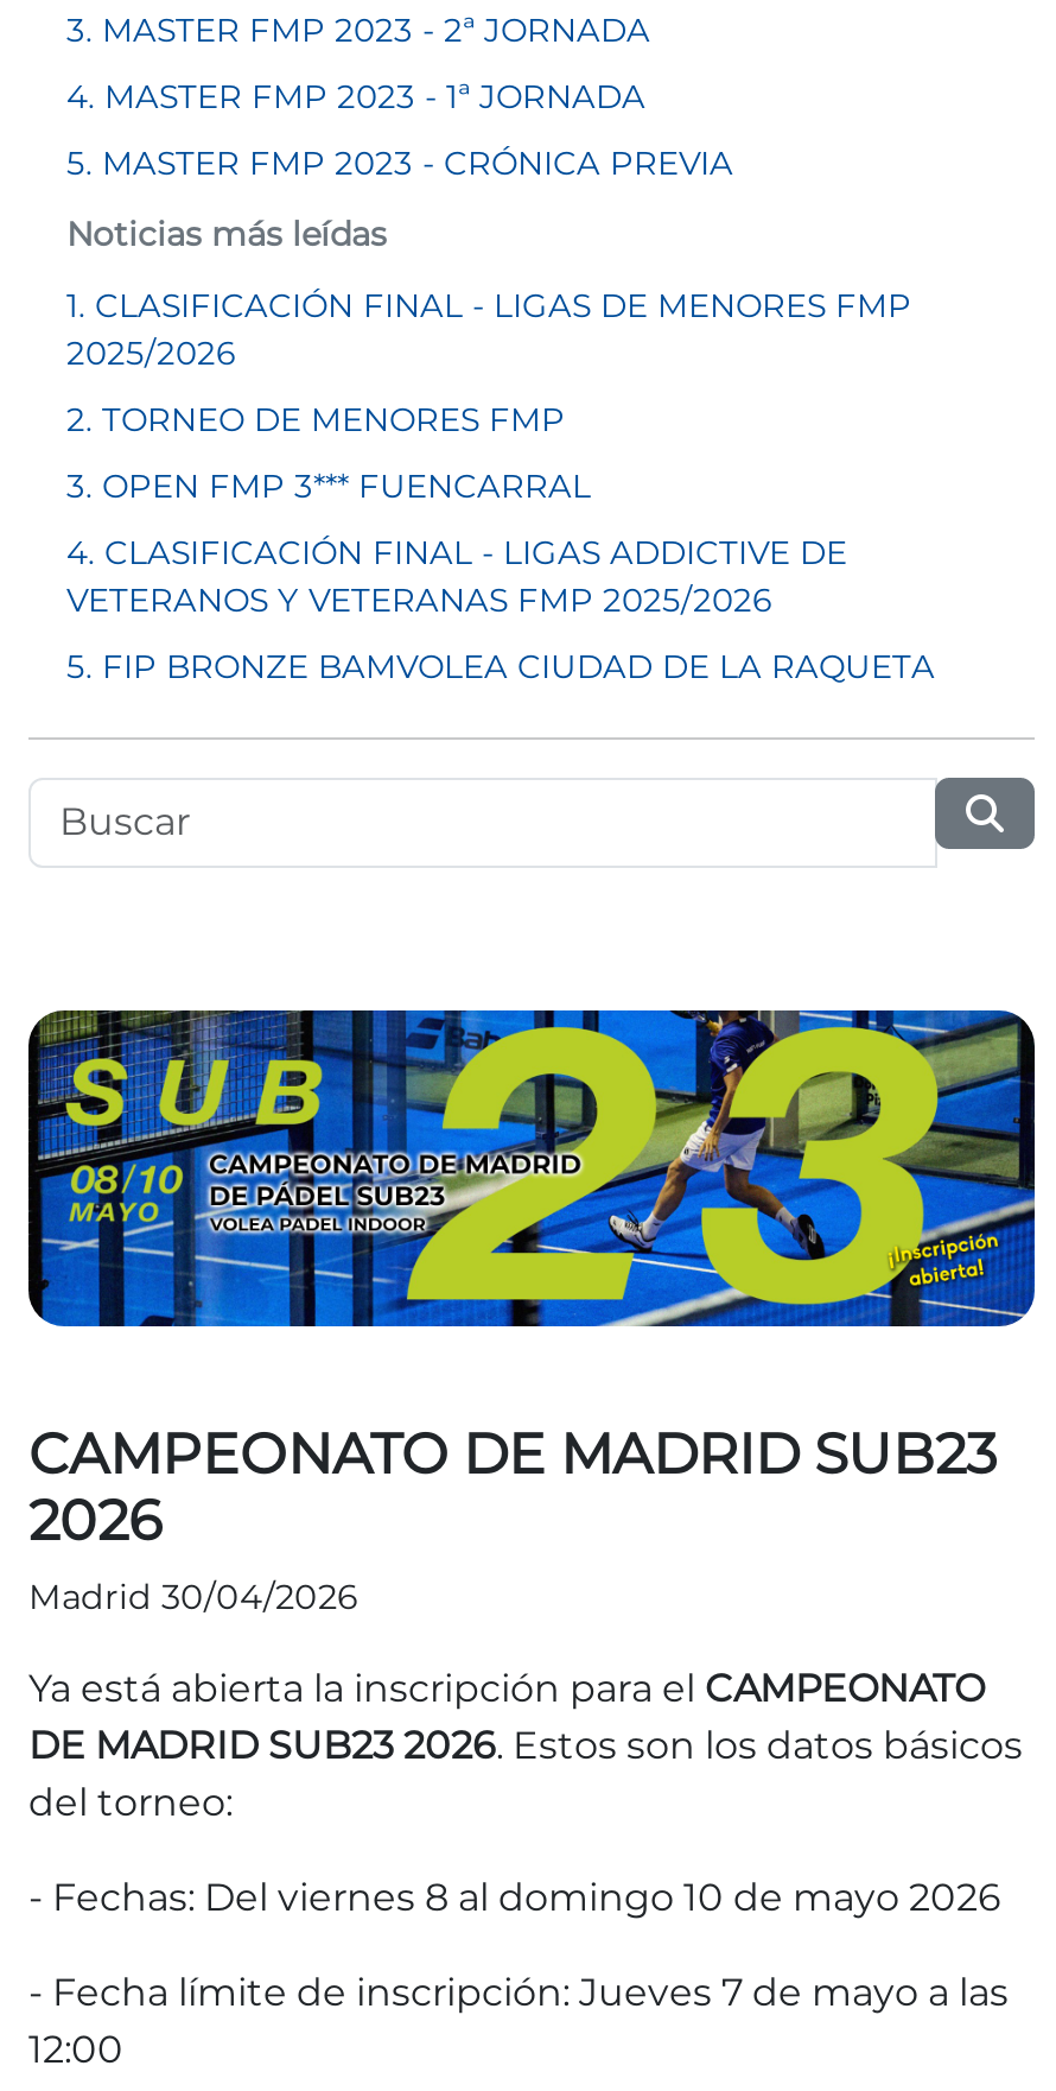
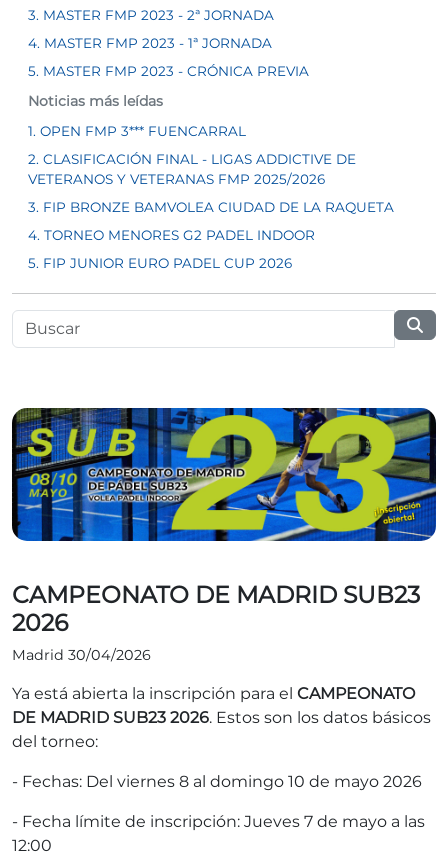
- 1. CLASIFICACIÓN FINAL - LIGAS DE MENORES FMP
- 2025/2026
- 2. TORNEO DE MENORES FMP
- 3. OPEN FMP 3*** FUENCARRAL
- 4. CLASIFICACIÓN FINAL - LIGAS ADDICTIVE DE
+ 1. OPEN FMP 3*** FUENCARRAL
+ 2. CLASIFICACIÓN FINAL - LIGAS ADDICTIVE DE

moved up: VETERANOS Y VETERANAS FMP 2025/2026

- 5. FIP BRONZE BAMVOLEA CIUDAD DE LA RAQUETA
+ 3. FIP BRONZE BAMVOLEA CIUDAD DE LA RAQUETA
+ 4. TORNEO MENORES G2 PADEL INDOOR
+ 5. FIP JUNIOR EURO PADEL CUP 2026
